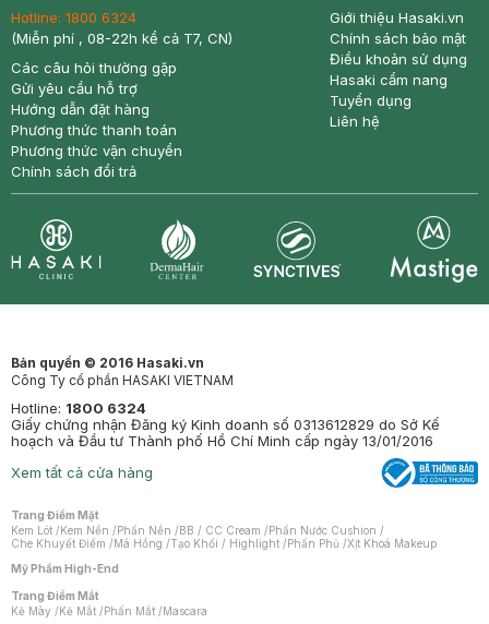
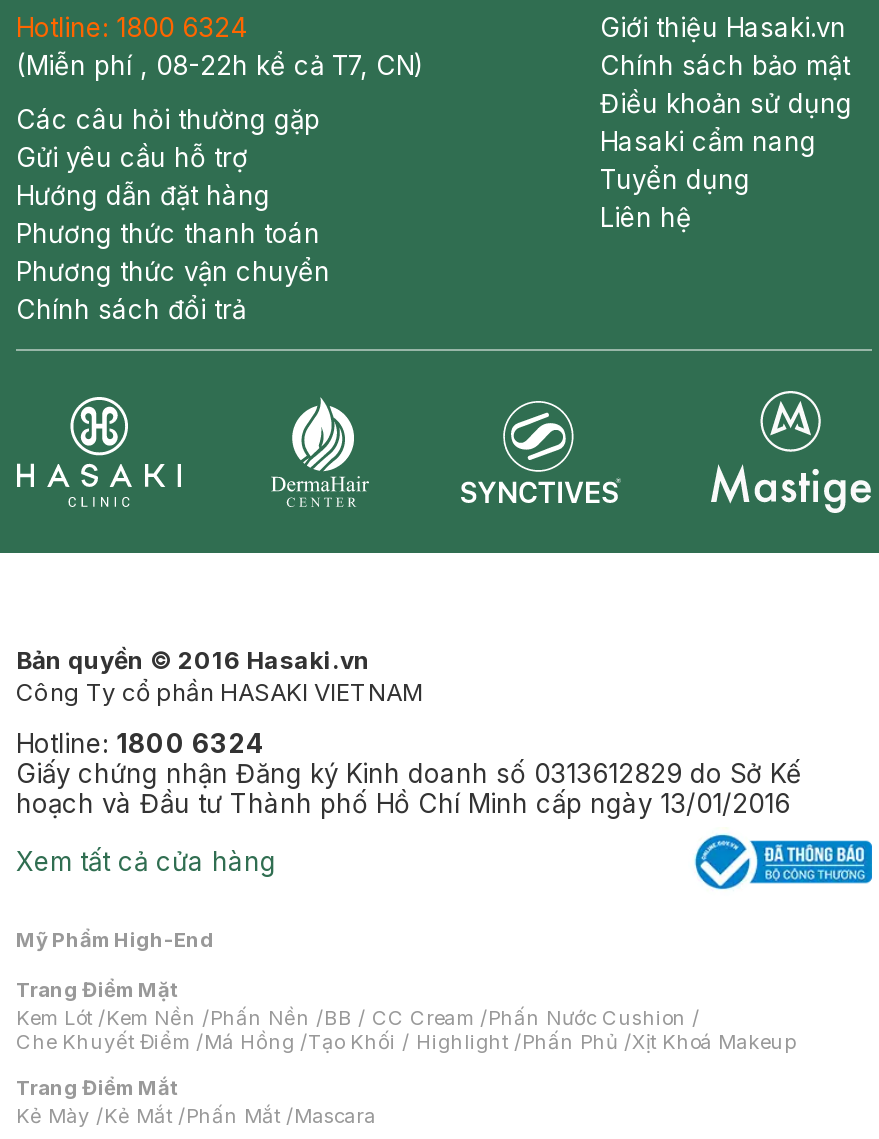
moved down: Trang Điểm Mặt | Kem Lót /Kem Nền /Phấn Nền /BB / CC Cream /Phấn Nước Cushion / | Che Khuyết Điểm /Má Hồng /Tạo Khối / Highlight /Phấn Phủ /Xịt Khoá Makeup

moved up: Mỹ Phẩm High-End
